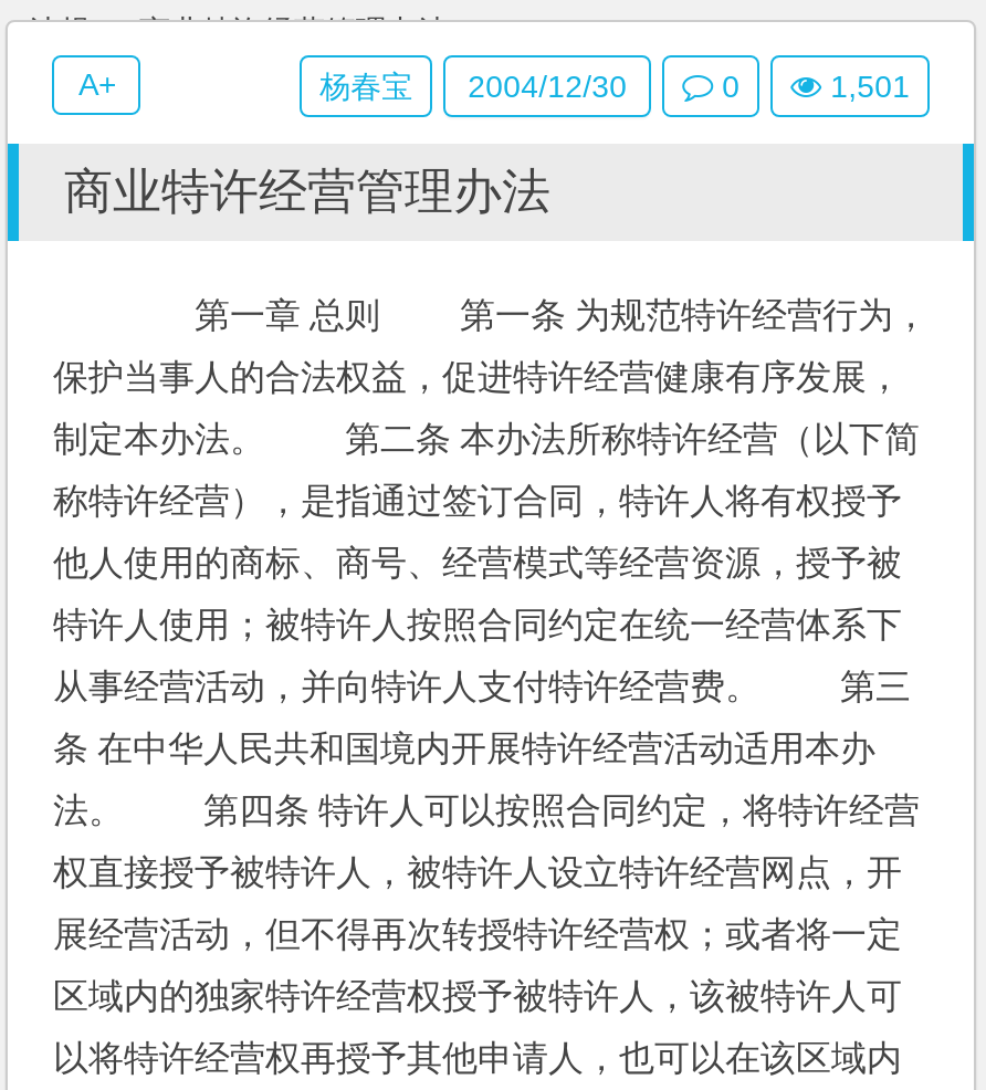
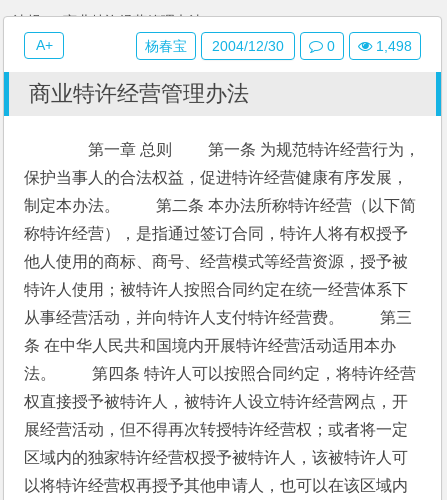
- 1,501
+ 1,498
